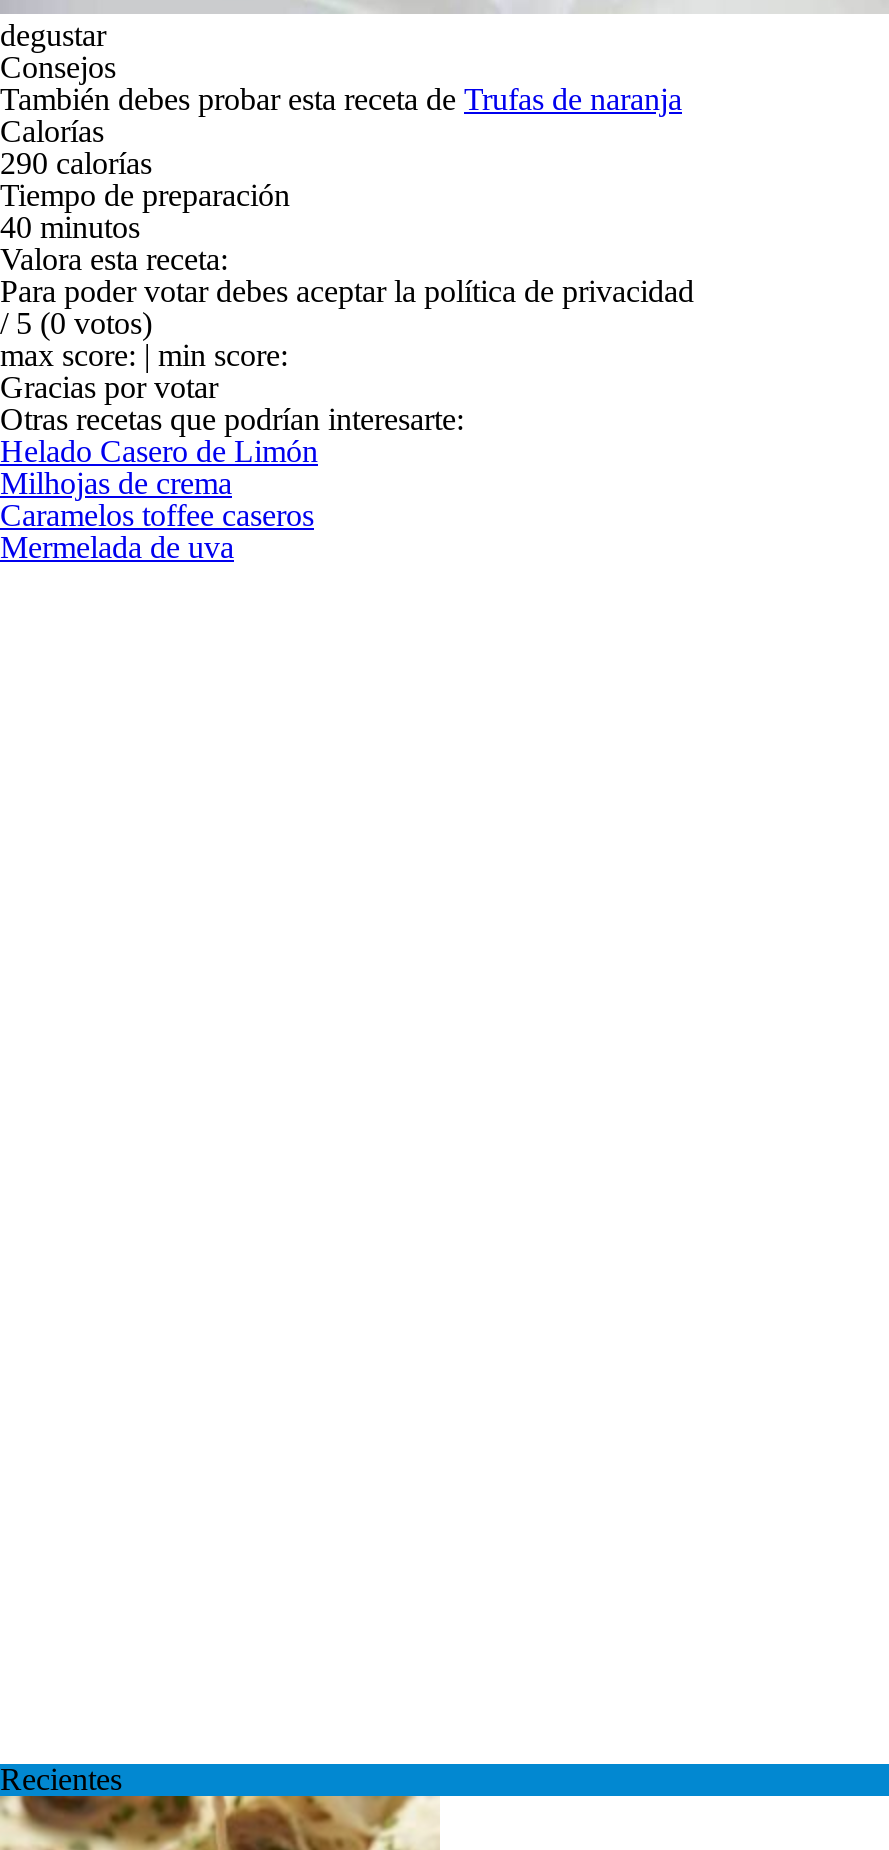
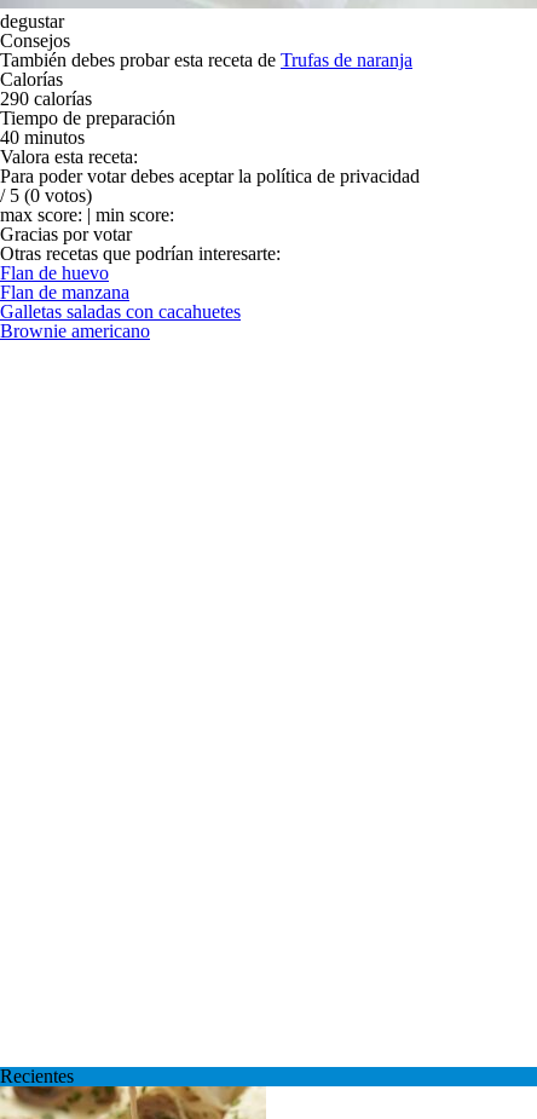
- Helado Casero de Limón
- Milhojas de crema
- Caramelos toffee caseros
- Mermelada de uva
+ Flan de huevo
+ Flan de manzana
+ Galletas saladas con cacahuetes
+ Brownie americano
